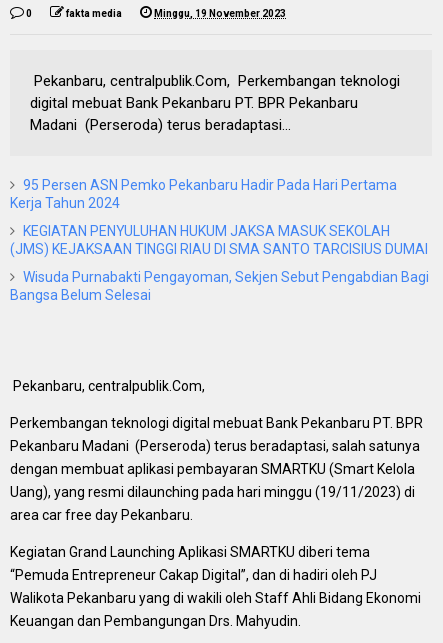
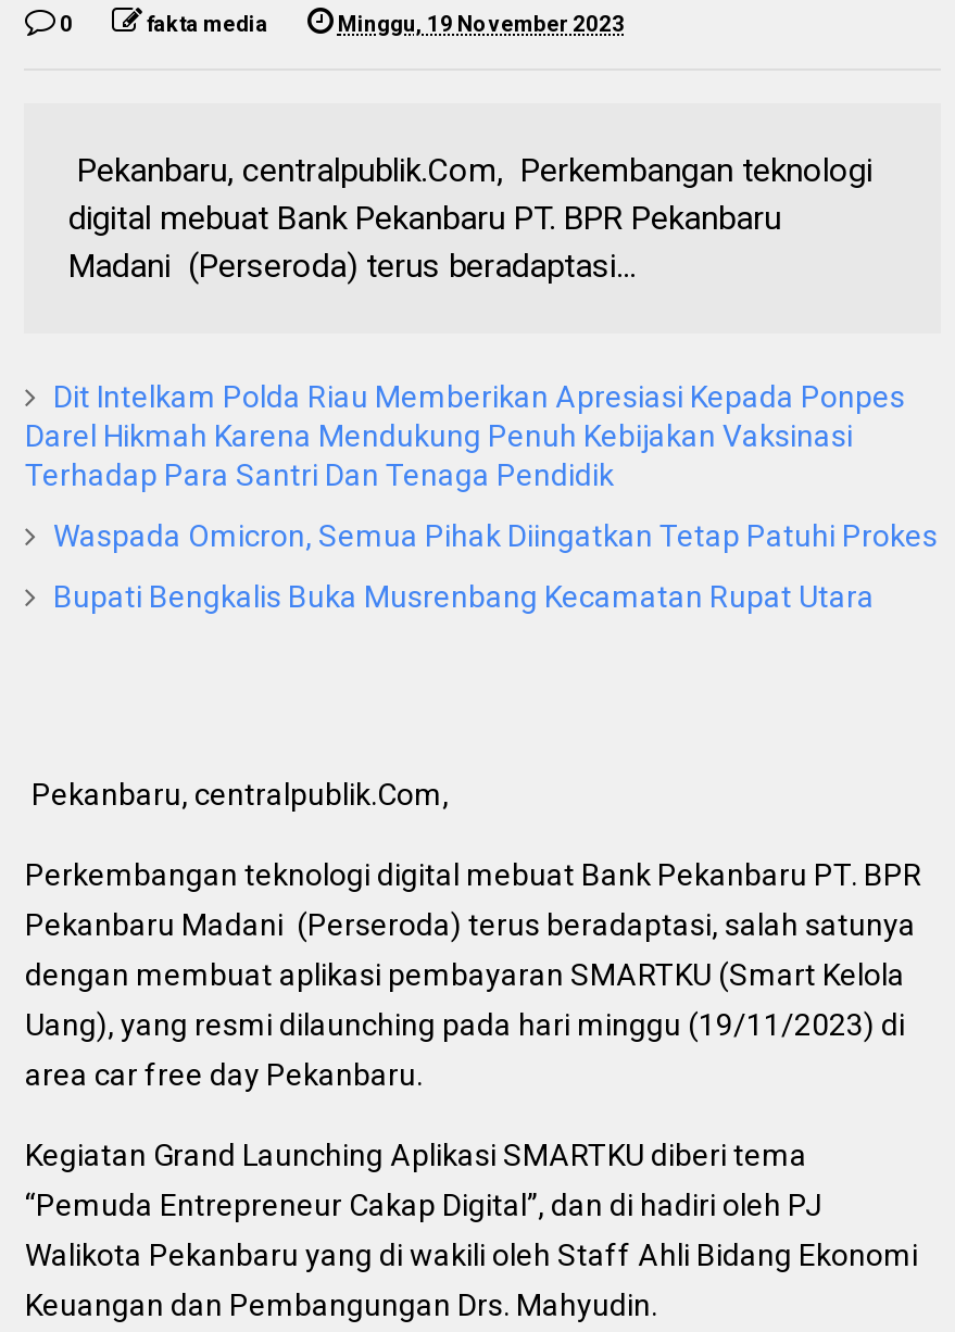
- 95 Persen ASN Pemko Pekanbaru Hadir Pada Hari Pertama
- Kerja Tahun 2024
+ Dit Intelkam Polda Riau Memberikan Apresiasi Kepada Ponpes
+ Darel Hikmah Karena Mendukung Penuh Kebijakan Vaksinasi
+ Terhadap Para Santri Dan Tenaga Pendidik

- KEGIATAN PENYULUHAN HUKUM JAKSA MASUK SEKOLAH
- (JMS) KEJAKSAAN TINGGI RIAU DI SMA SANTO TARCISIUS DUMAI
+ Waspada Omicron, Semua Pihak Diingatkan Tetap Patuhi Prokes

- Wisuda Purnabakti Pengayoman, Sekjen Sebut Pengabdian Bagi
- Bangsa Belum Selesai
+ Bupati Bengkalis Buka Musrenbang Kecamatan Rupat Utara
